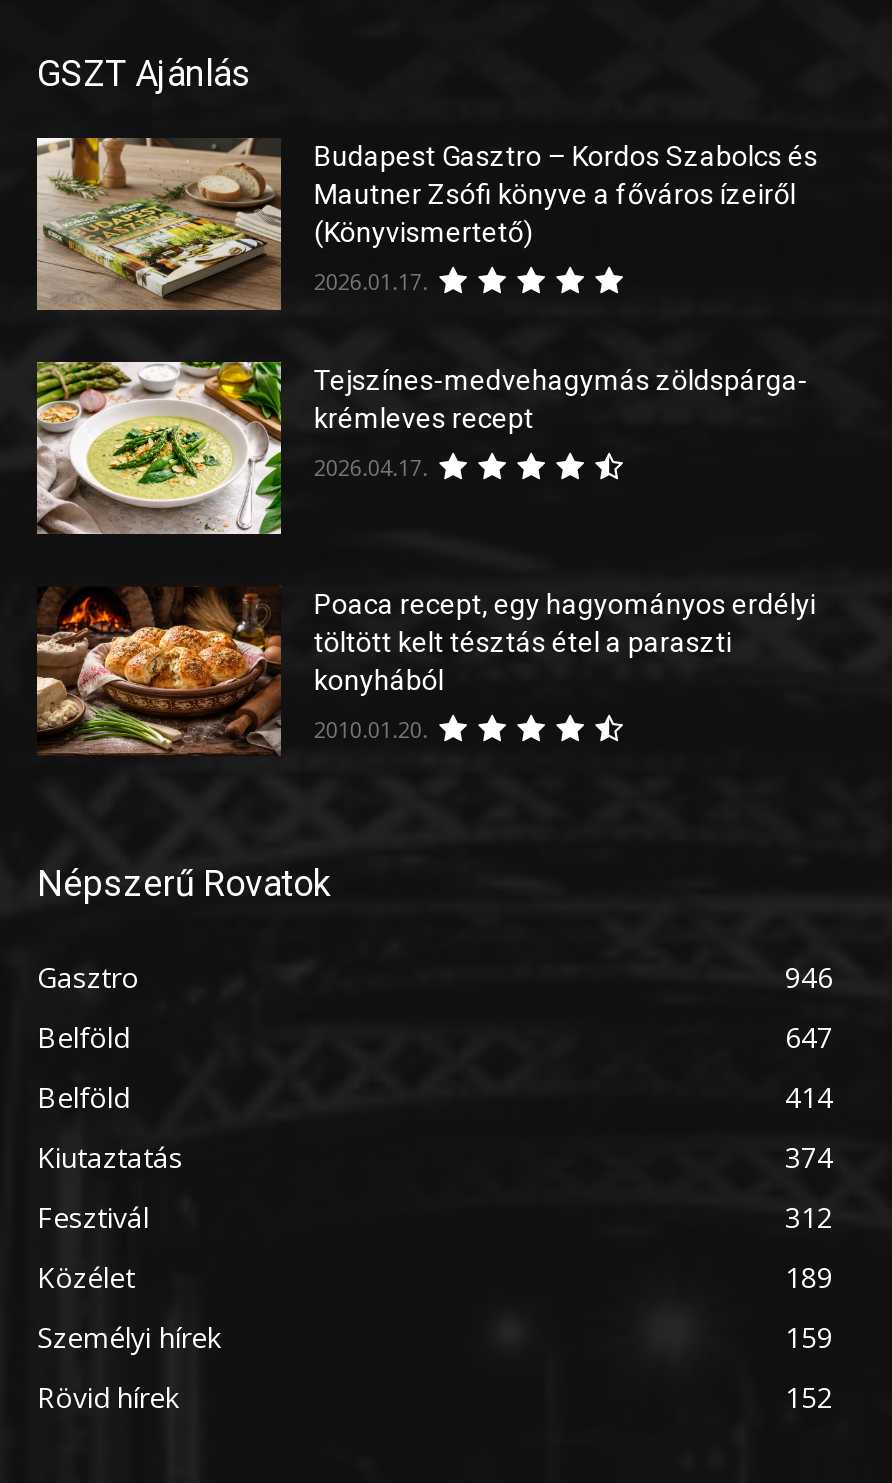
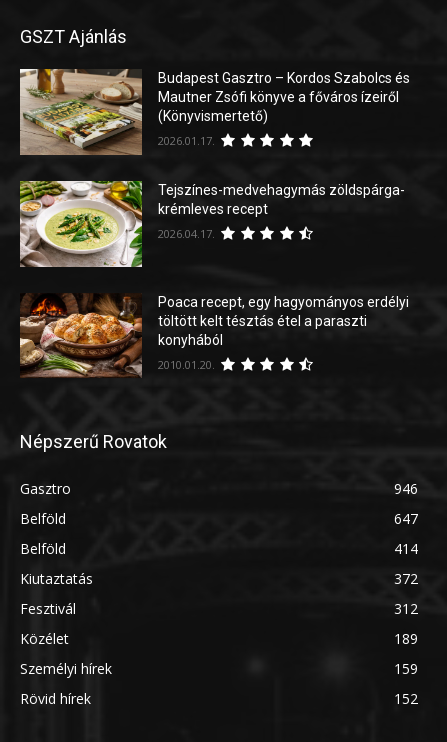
- 374
+ 372
